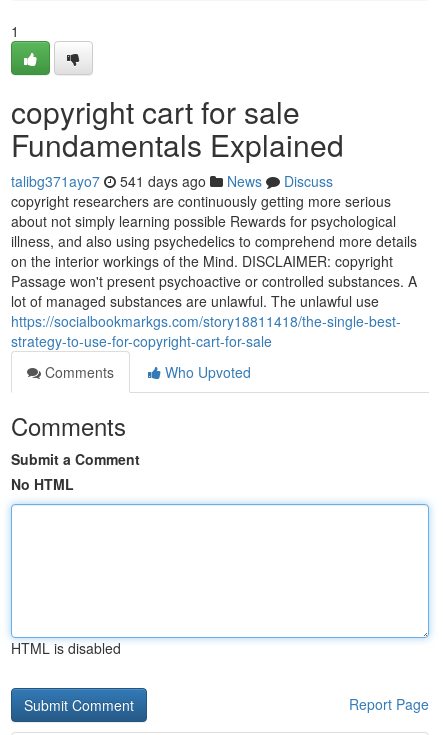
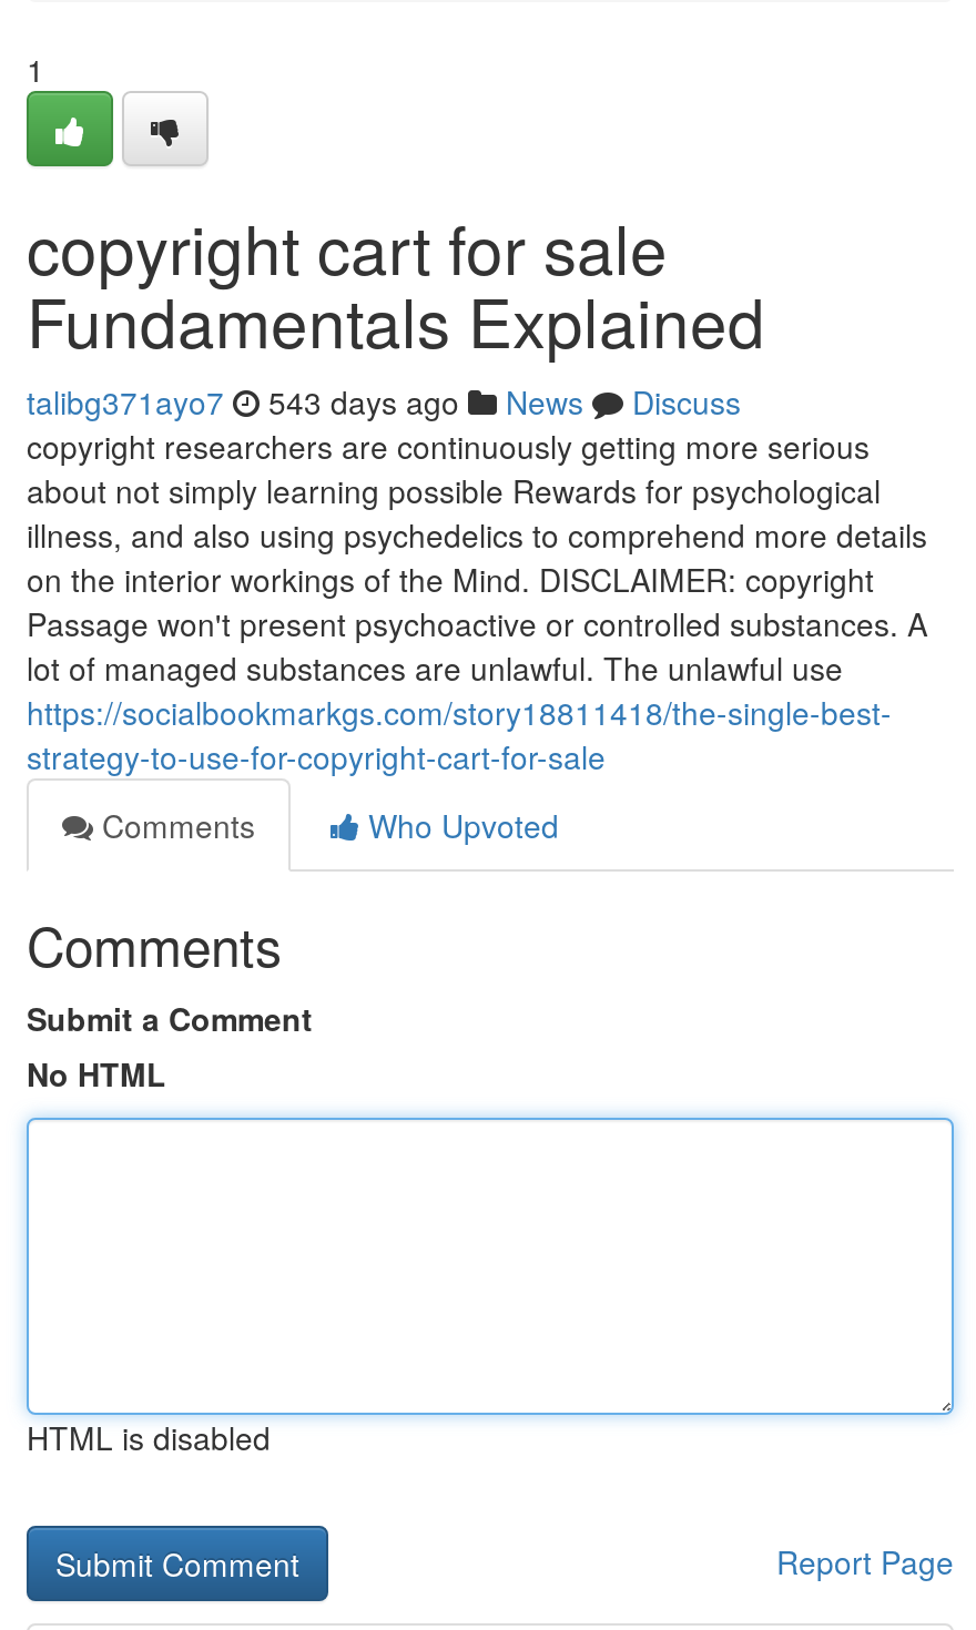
- talibg371ayo7 541 days ago News Discuss
+ talibg371ayo7 543 days ago News Discuss
